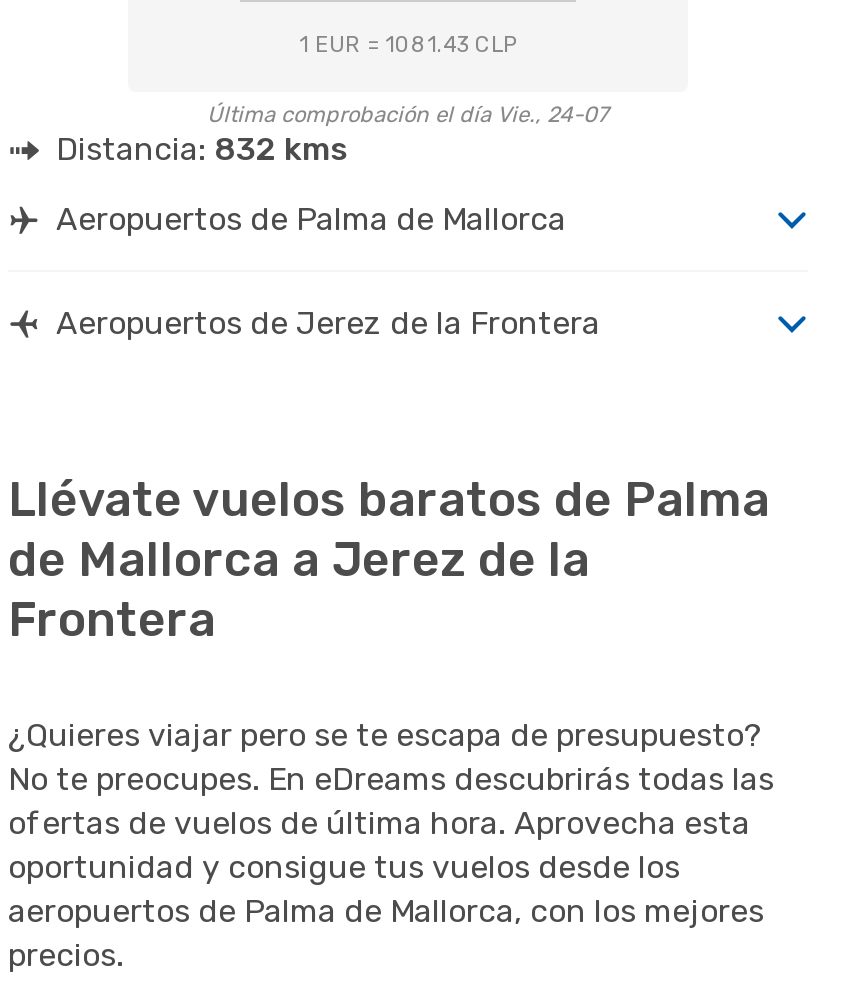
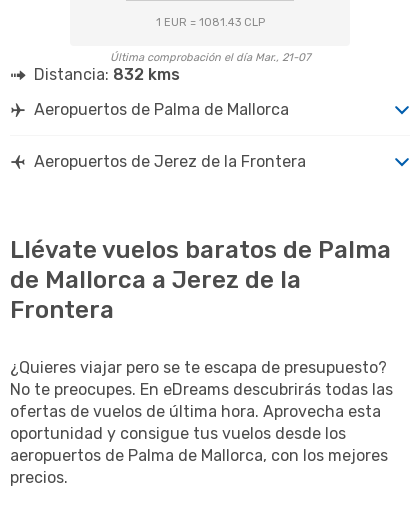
- Última comprobación el día Vie., 24-07
+ Última comprobación el día Mar., 21-07
